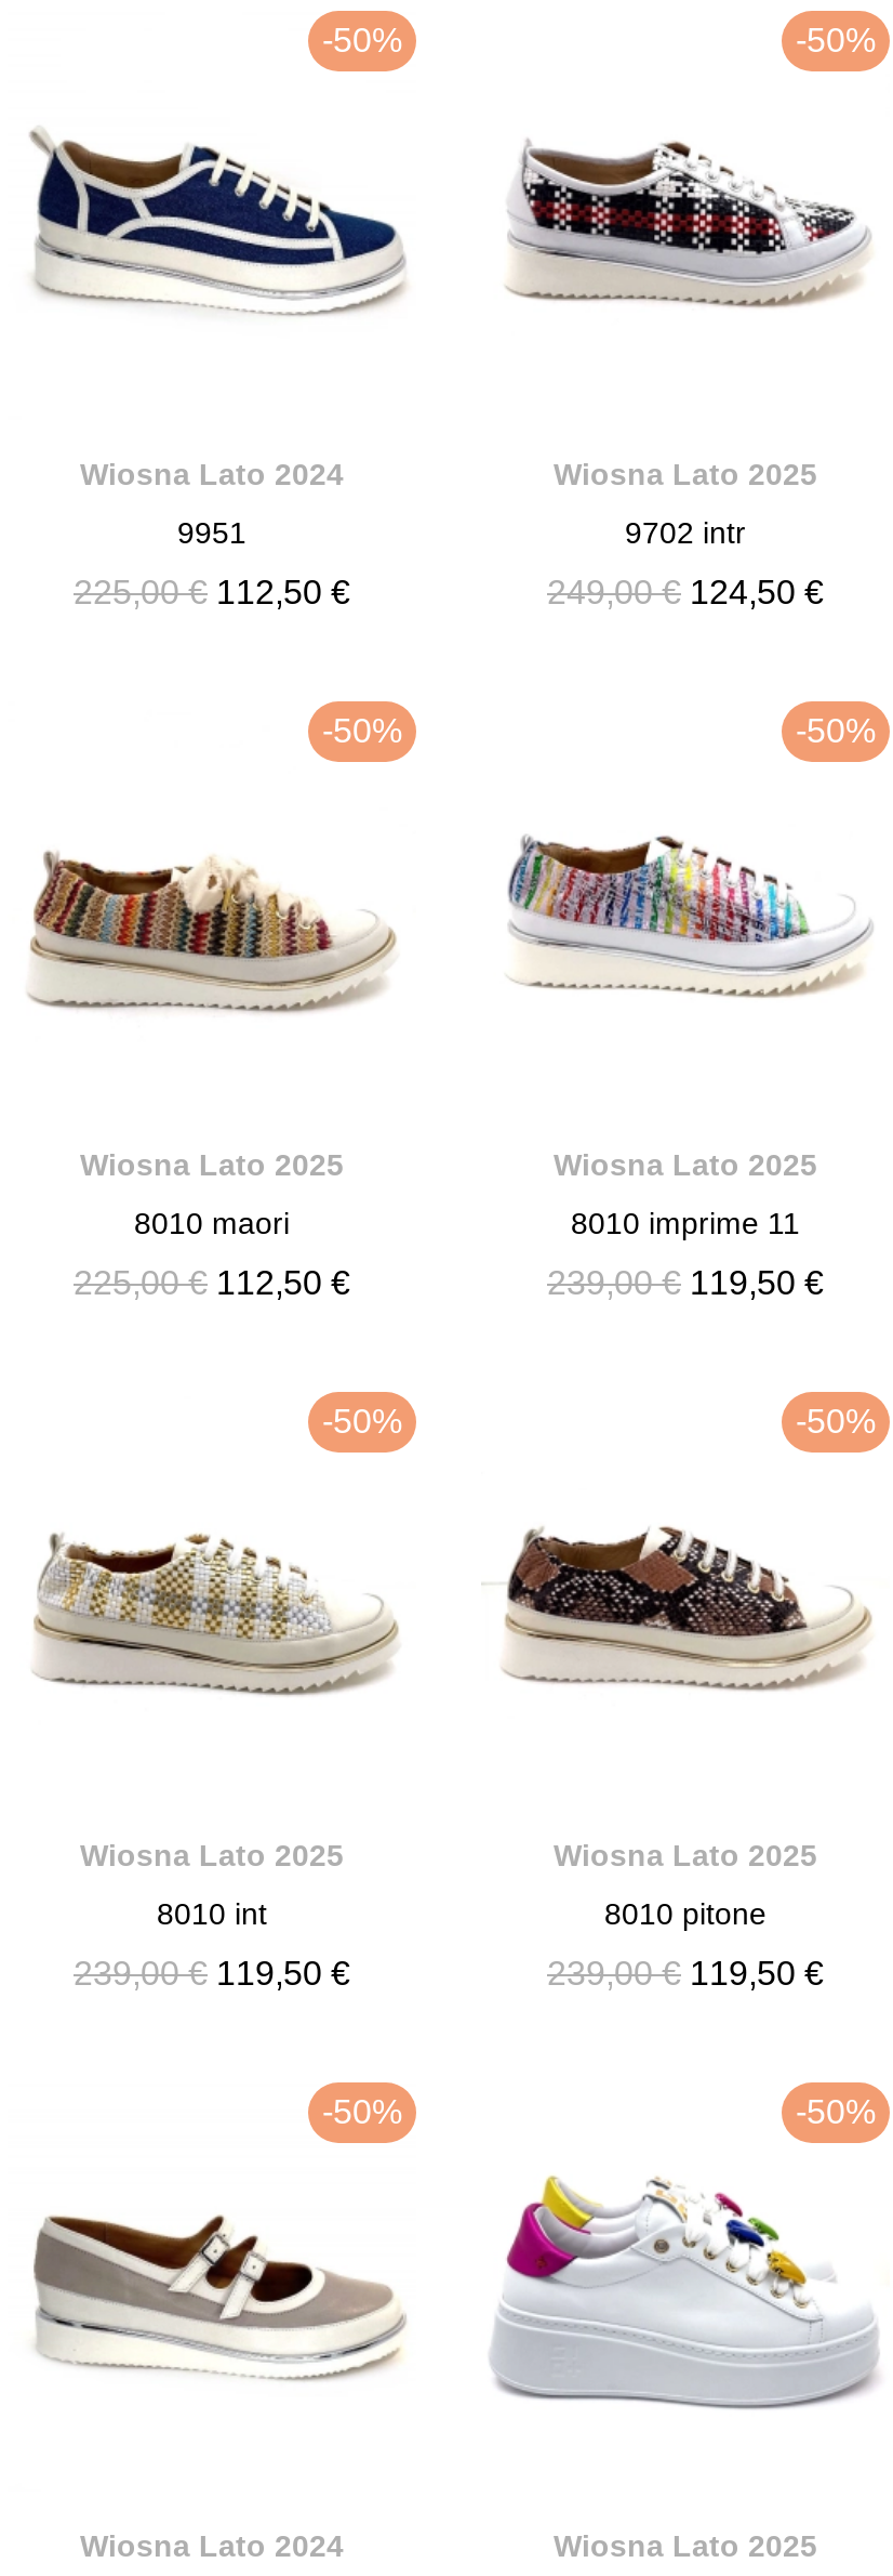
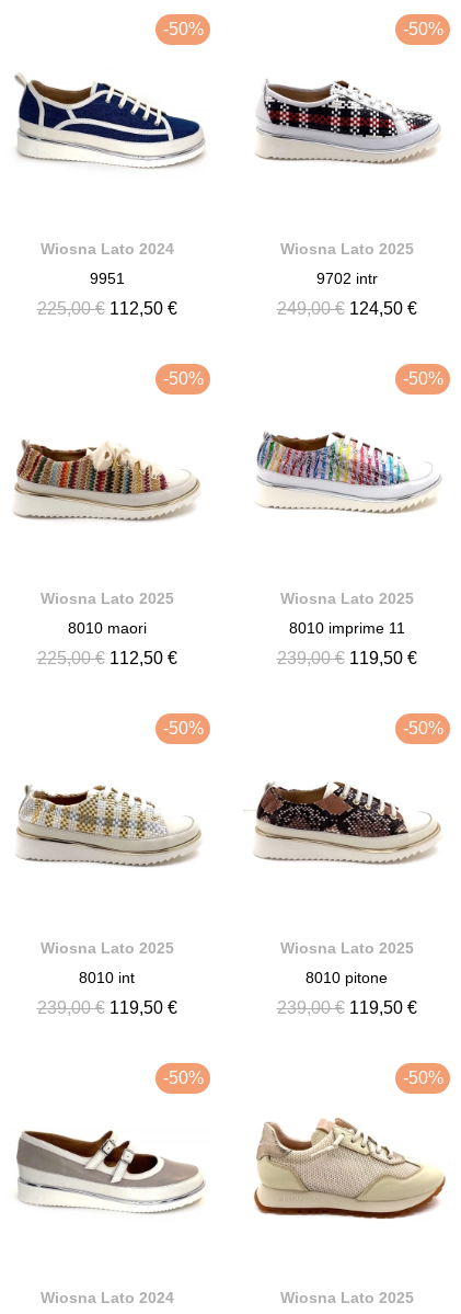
- [image]
+ [image]
